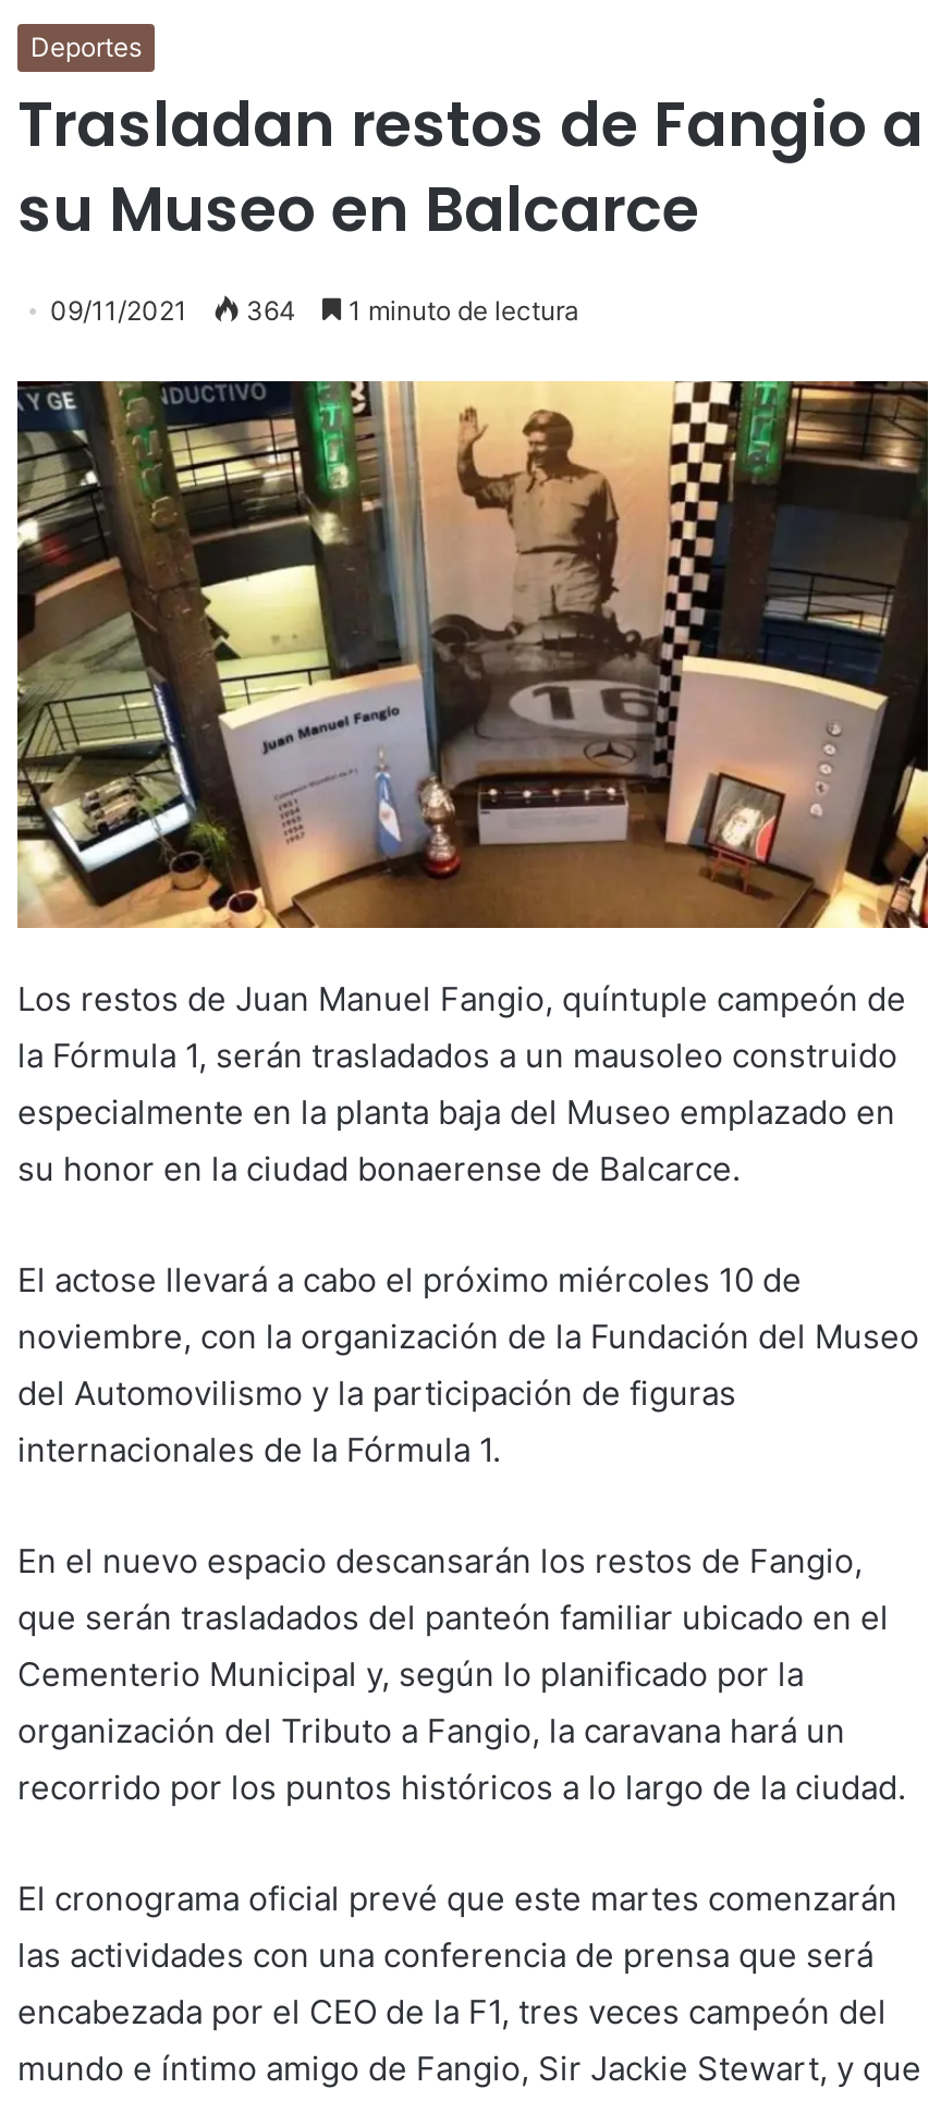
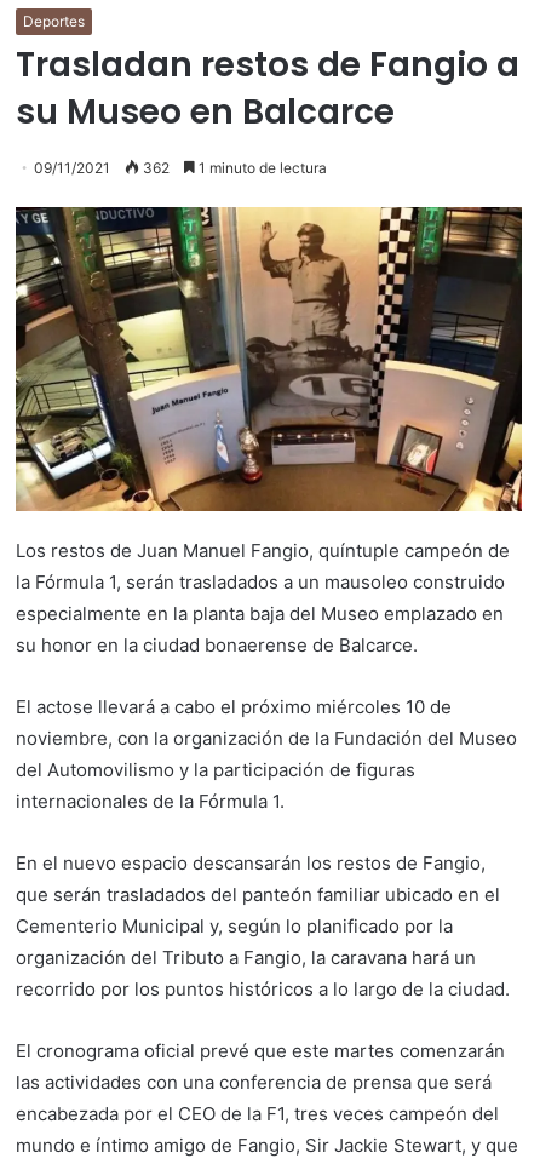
- 09/11/2021 364 1 minuto de lectura
+ 09/11/2021 362 1 minuto de lectura
